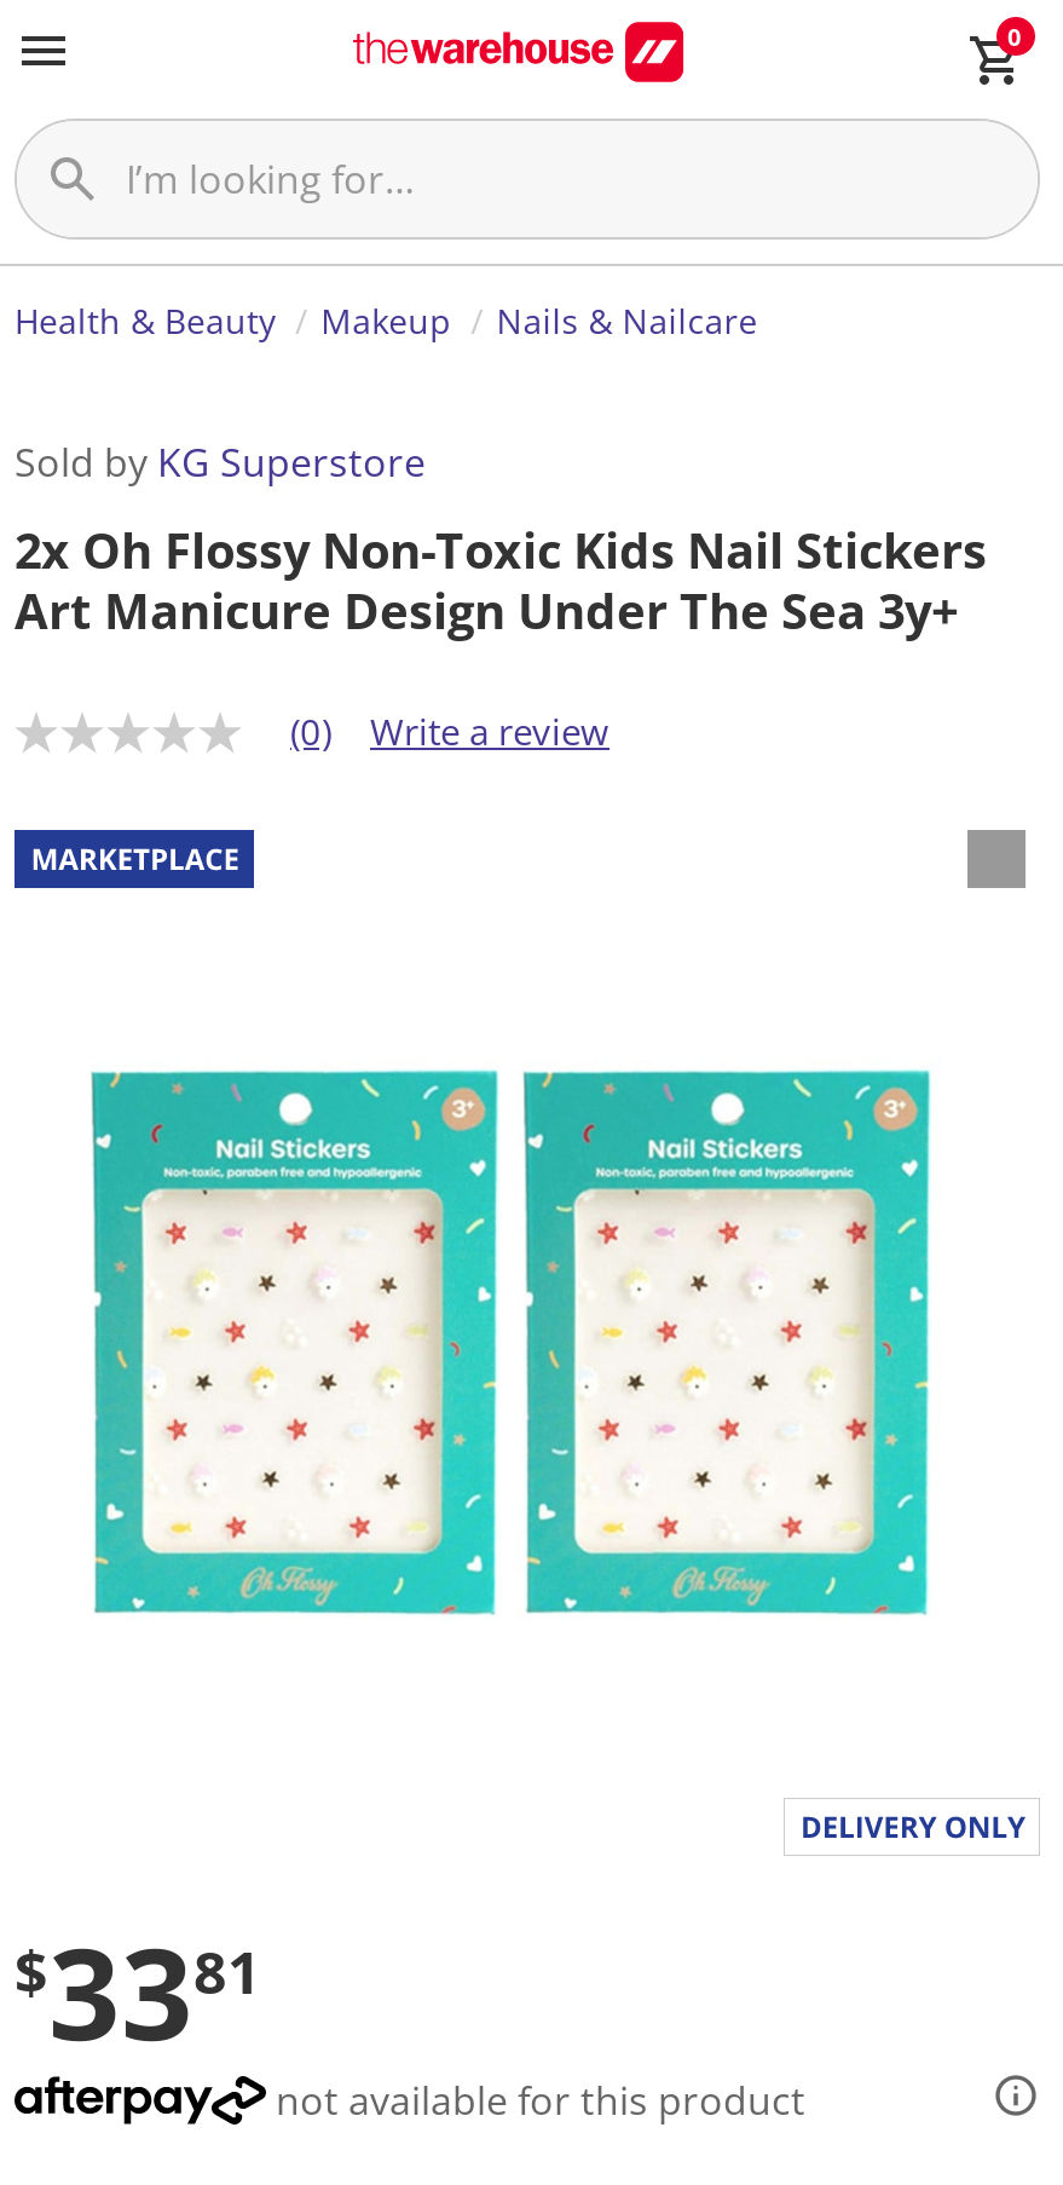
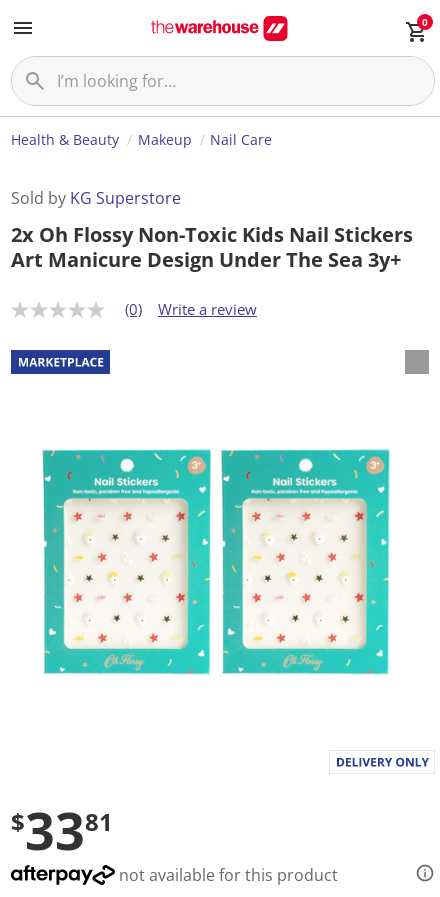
- Nails & Nailcare
+ Nail Care
